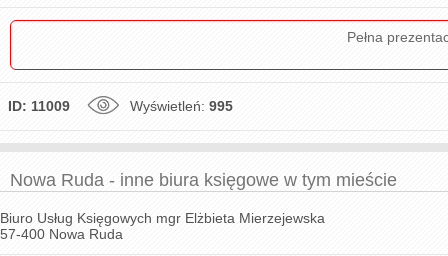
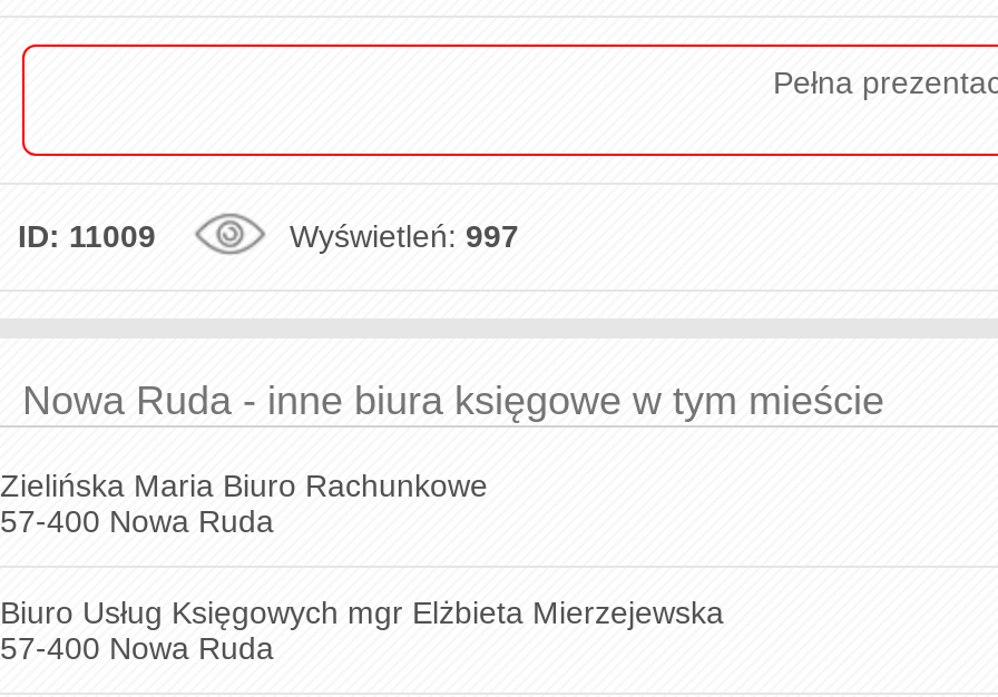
- Wyświetleń: 995
+ Wyświetleń: 997

+ Zielińska Maria Biuro Rachunkowe
+ 57-400 Nowa Ruda
